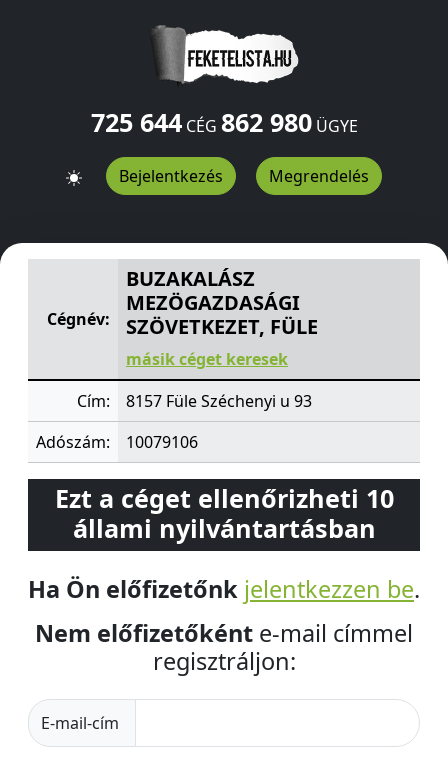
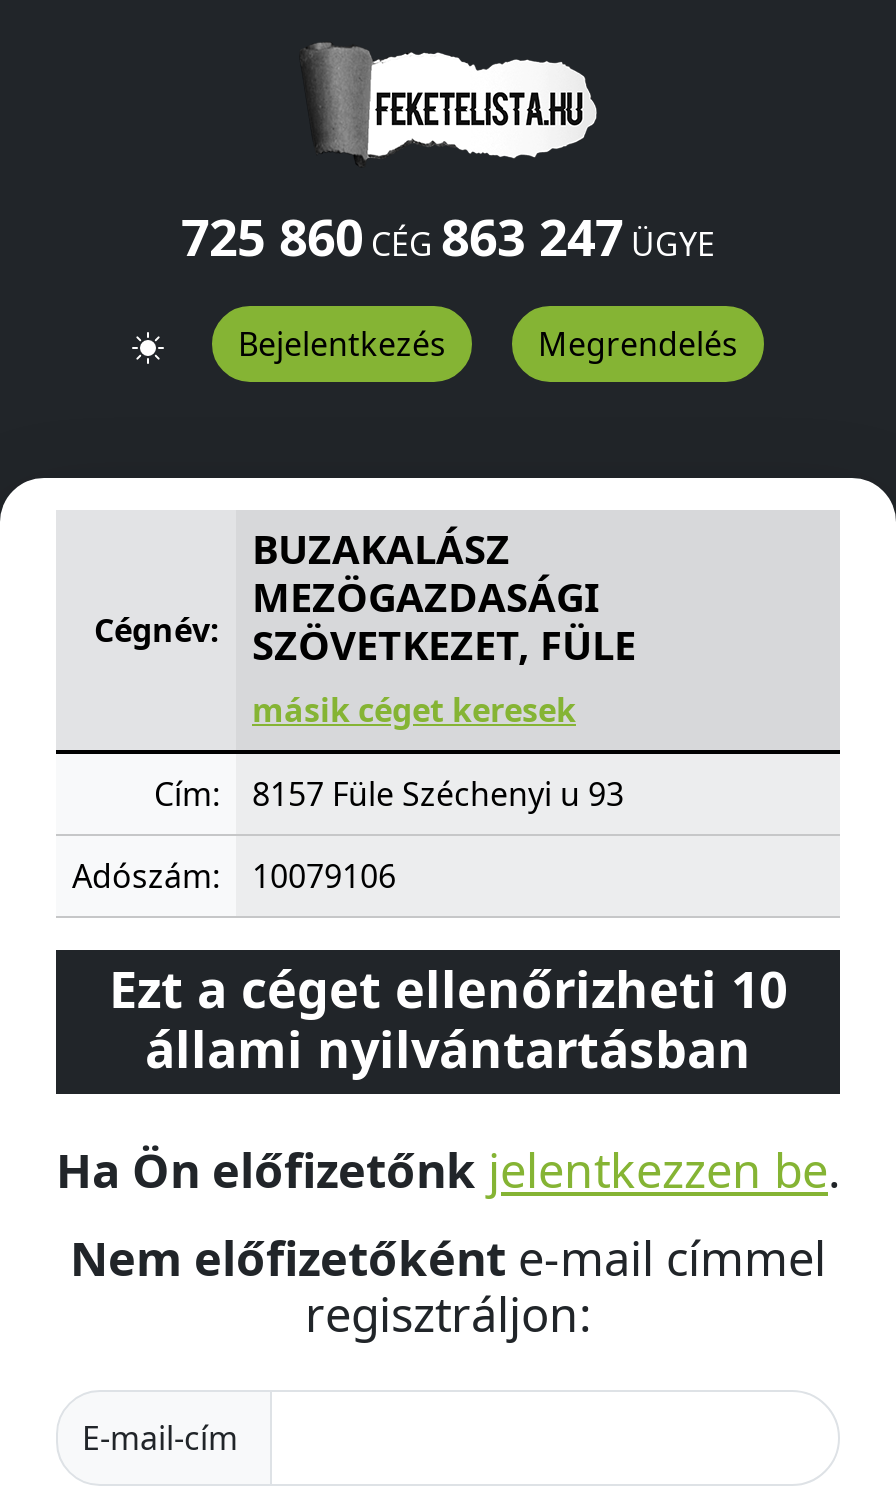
- 725 644CÉG 862 980 ÜGYE
+ 725 860CÉG 863 247 ÜGYE
